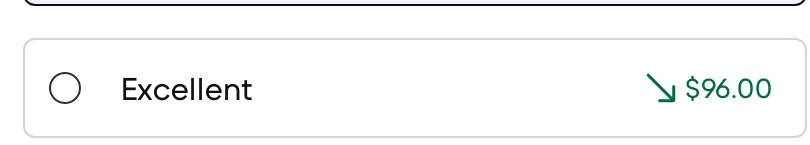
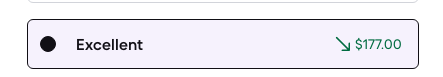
- $96.00
+ $177.00
